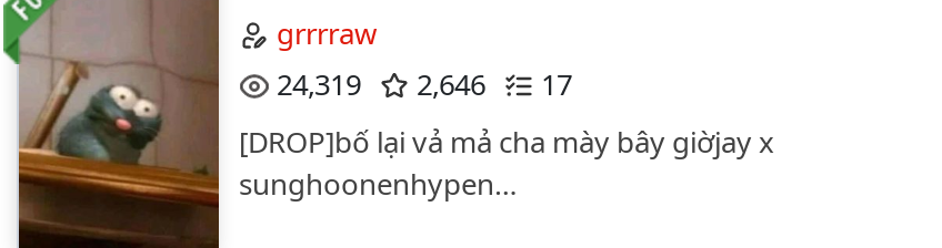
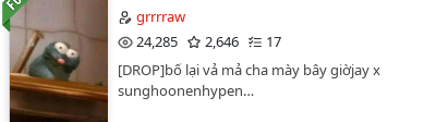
- 24,319 2,646 17
+ 24,285 2,646 17
